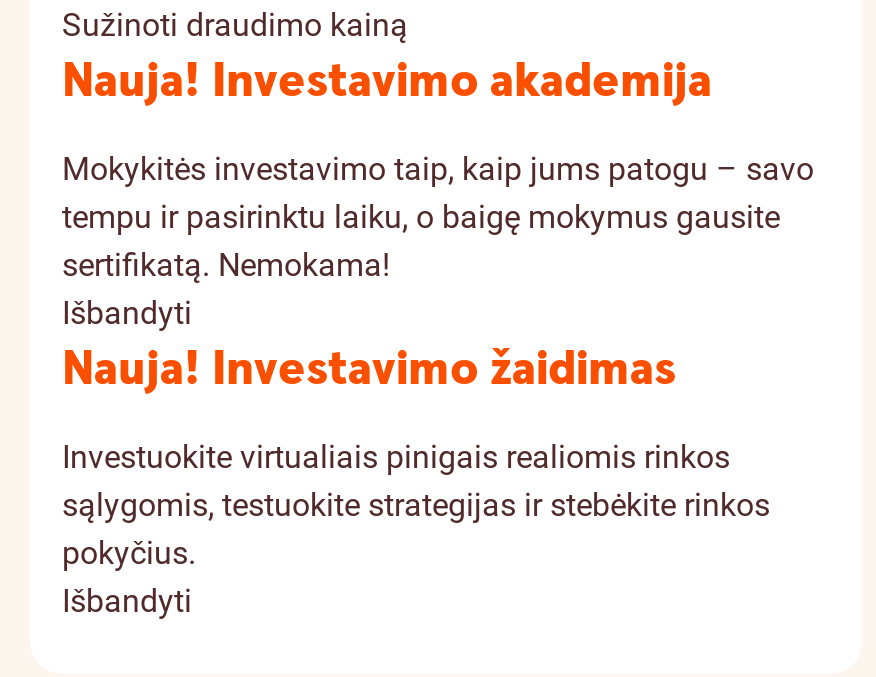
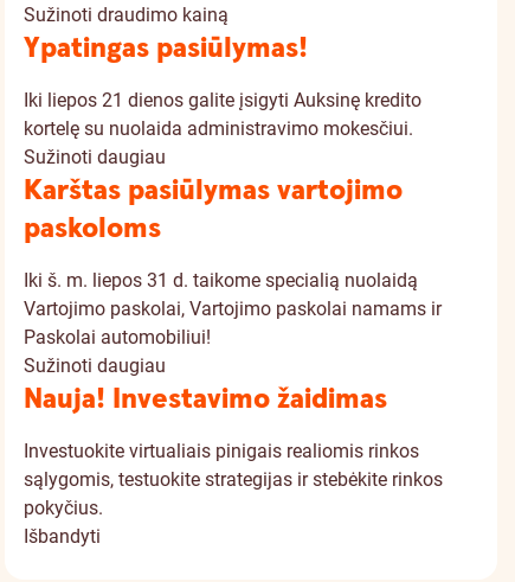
- Nauja! Investavimo akademija
- Mokykitės investavimo taip, kaip jums patogu – savo
- tempu ir pasirinktu laiku, o baigę mokymus gausite
- sertifikatą. Nemokama!
- Išbandyti
+ Ypatingas pasiūlymas!
+ Iki liepos 21 dienos galite įsigyti Auksinę kredito
+ kortelę su nuolaida administravimo mokesčiui.
+ Sužinoti daugiau
+ Karštas pasiūlymas vartojimo
+ paskoloms
+ Iki š. m. liepos 31 d. taikome specialią nuolaidą
+ Vartojimo paskolai, Vartojimo paskolai namams ir
+ Paskolai automobiliui!
+ Sužinoti daugiau
